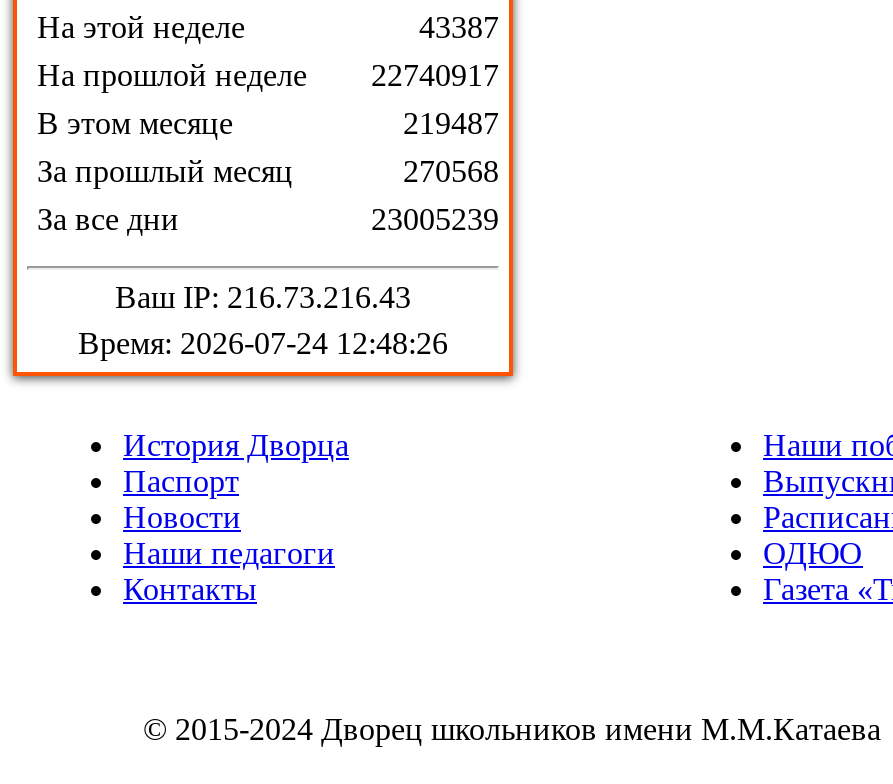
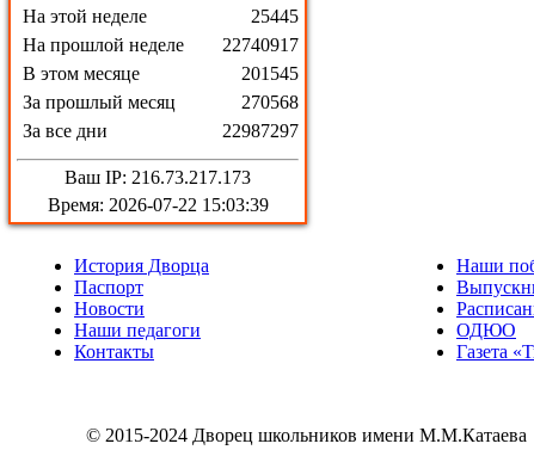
- 43387
+ 25445

- 219487
+ 201545

- 23005239
+ 22987297

- Ваш IP: 216.73.216.43
+ Ваш IP: 216.73.217.173

- Время: 2026-07-24 12:48:26
+ Время: 2026-07-22 15:03:39
